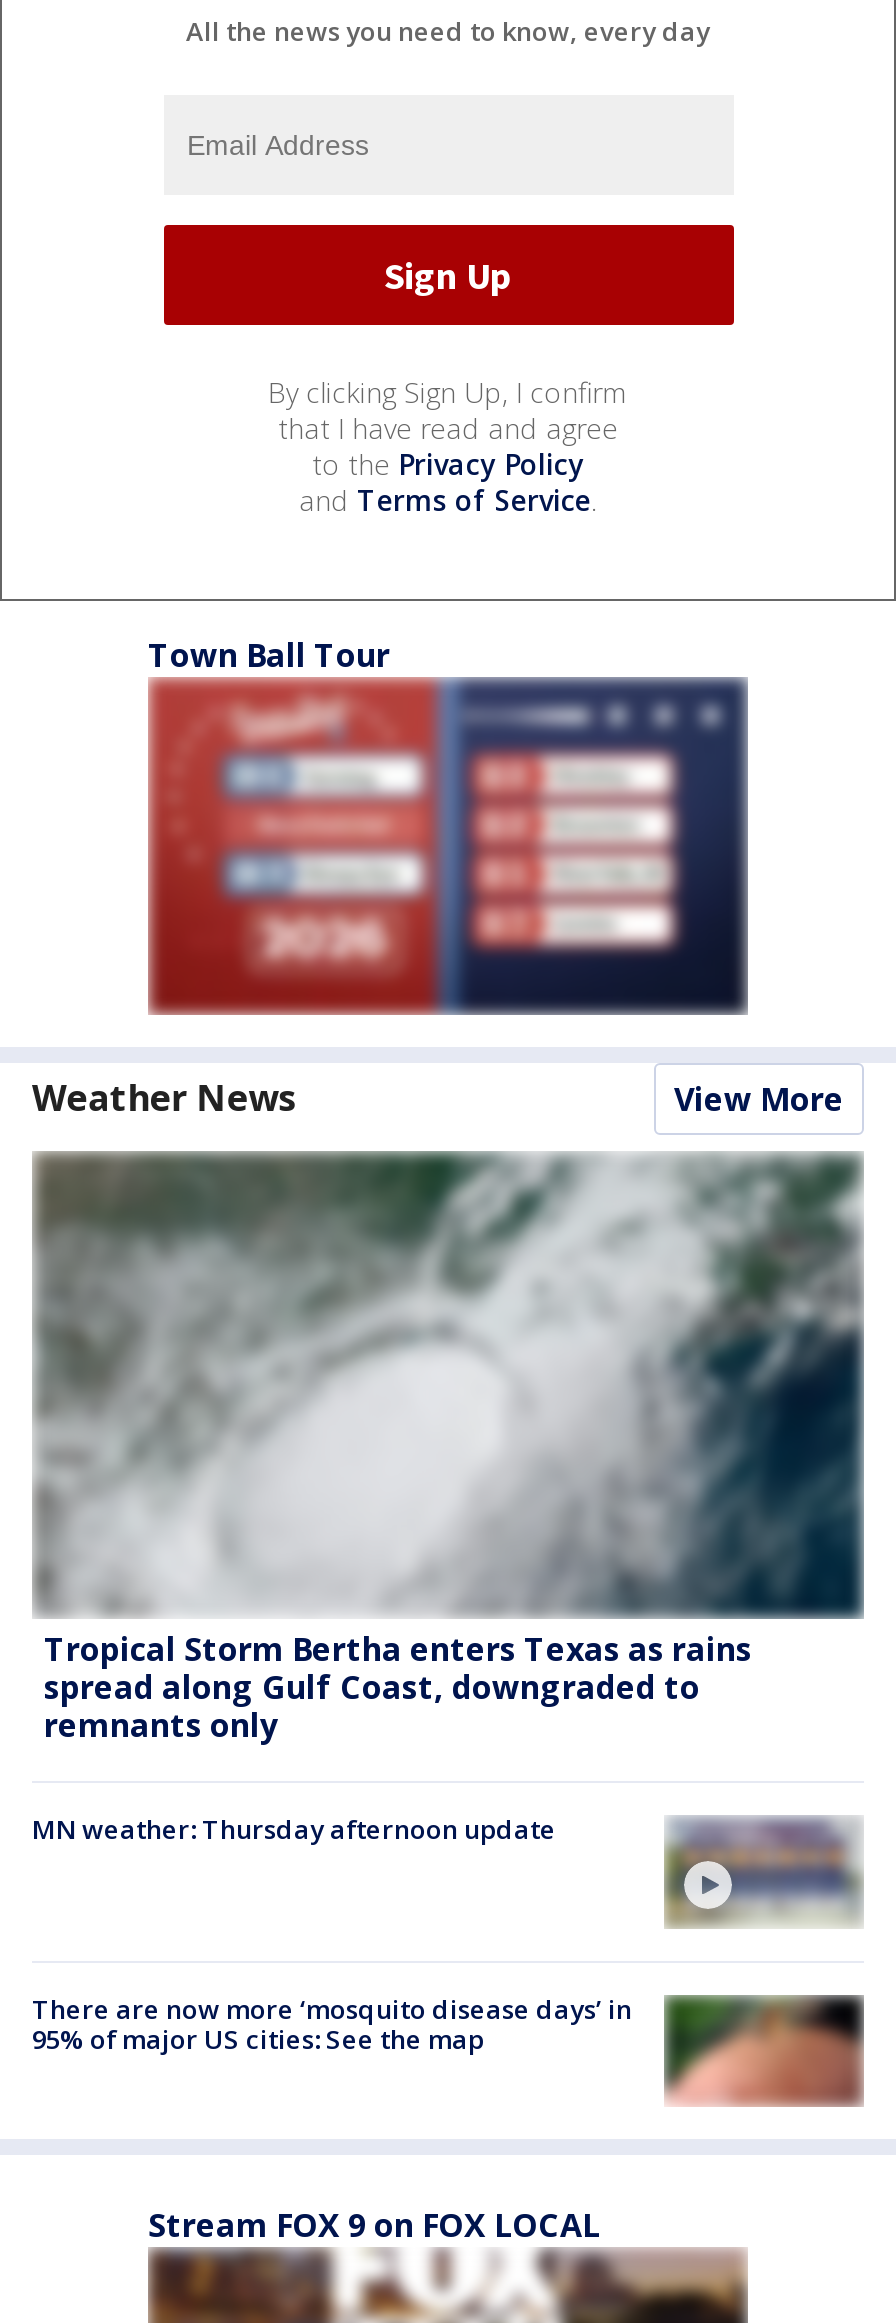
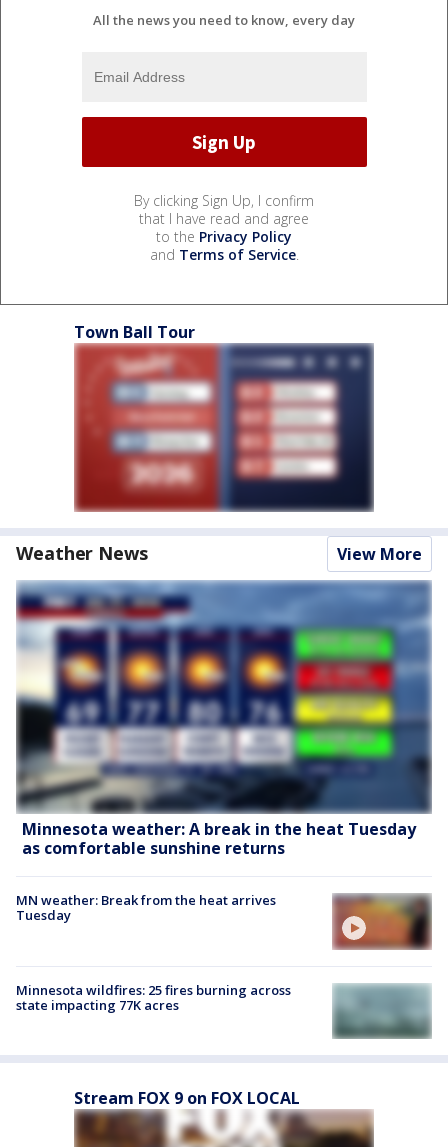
- [image]
- Tropical Storm Bertha enters Texas as rains
- spread along Gulf Coast, downgraded to
- remnants only
+ [image]
+ Minnesota weather: A break in the heat Tuesday
+ as comfortable sunshine returns

- MN weather: Thursday afternoon update
+ MN weather: Break from the heat arrives
+ Tuesday

- [image]
+ [image]

- There are now more ‘mosquito disease days’ in
- 95% of major US cities: See the map
+ Minnesota wildfires: 25 fires burning across
+ state impacting 77K acres

- [image]
+ [image]
